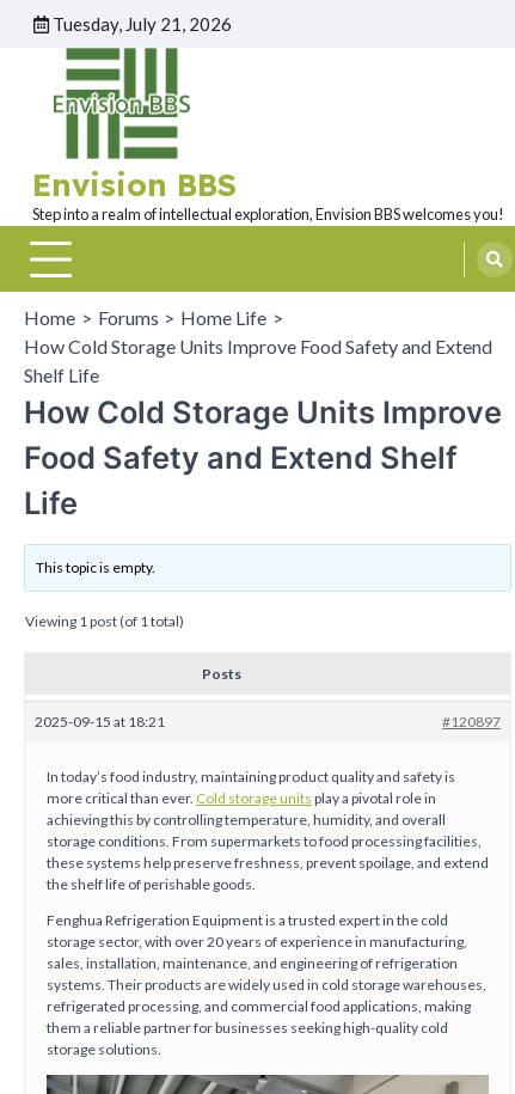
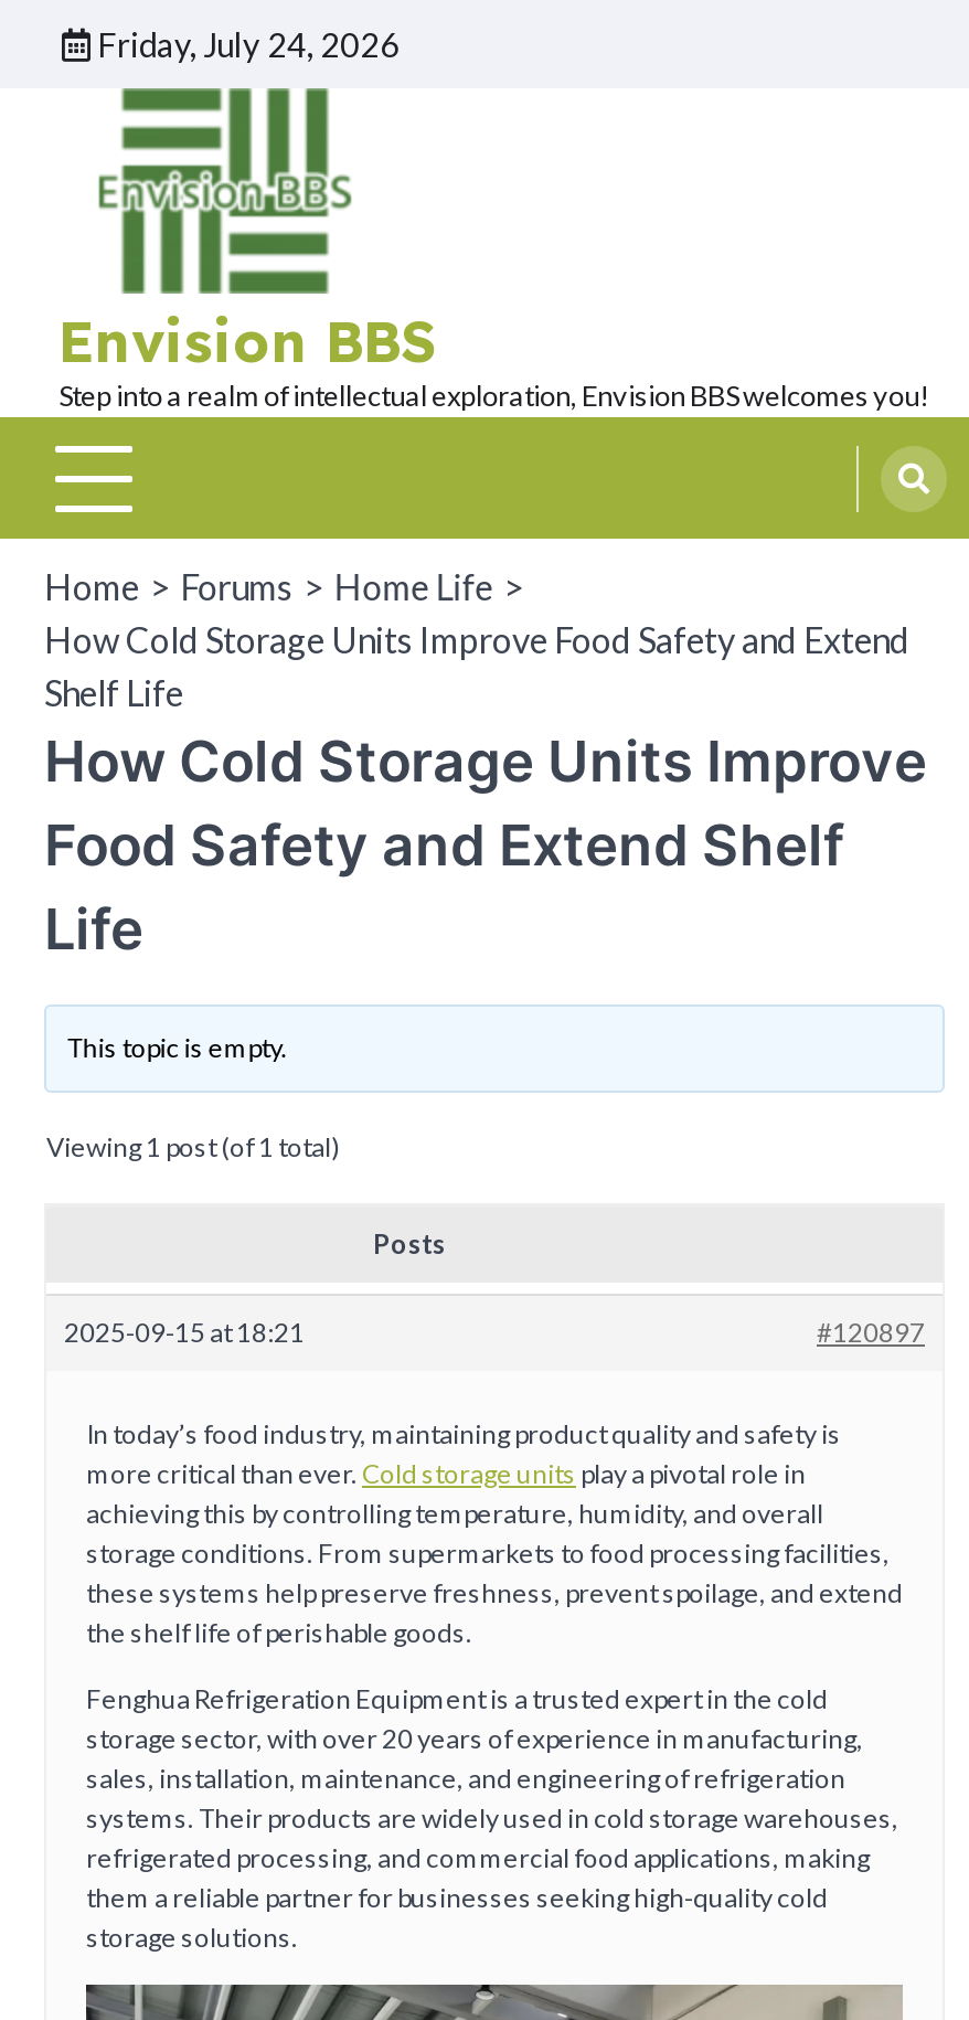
- Tuesday, July 21, 2026
+ Friday, July 24, 2026
